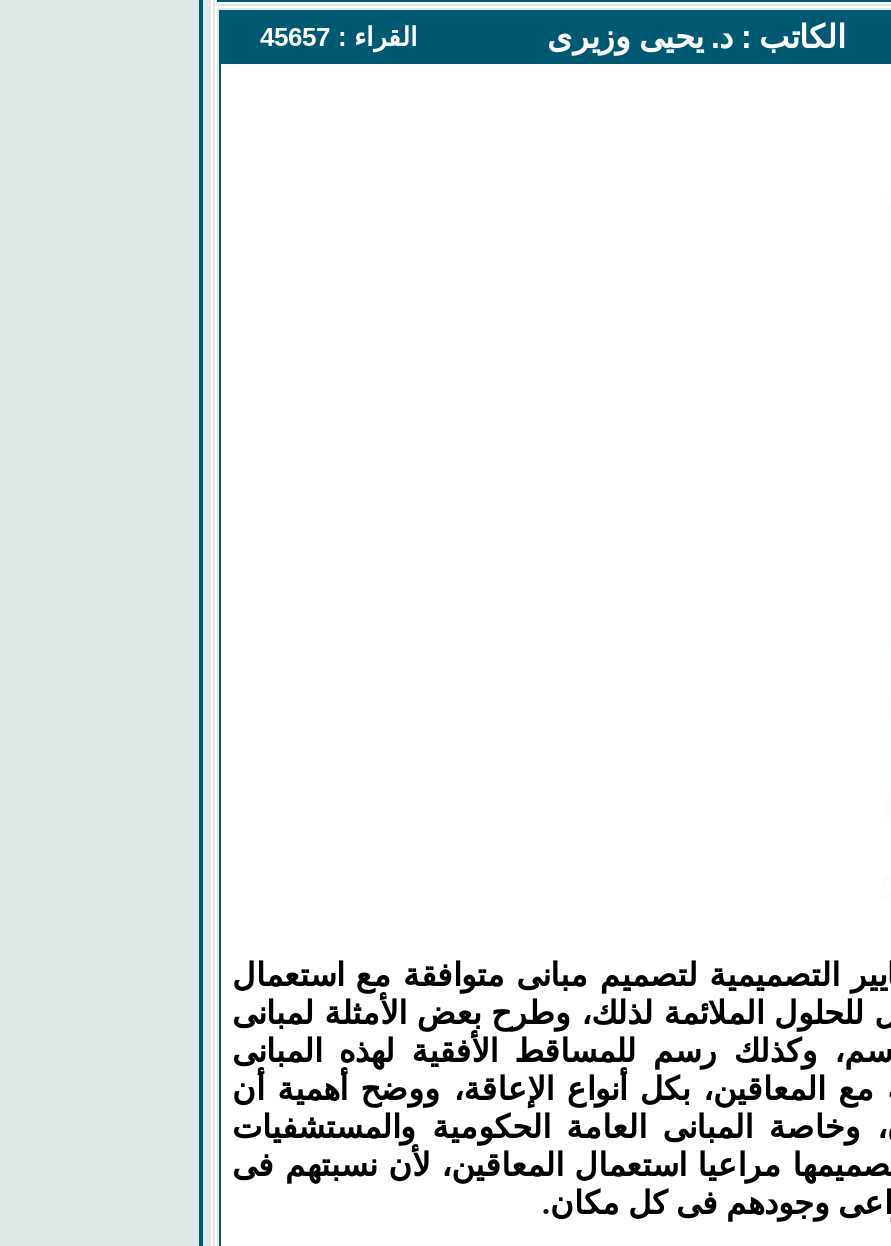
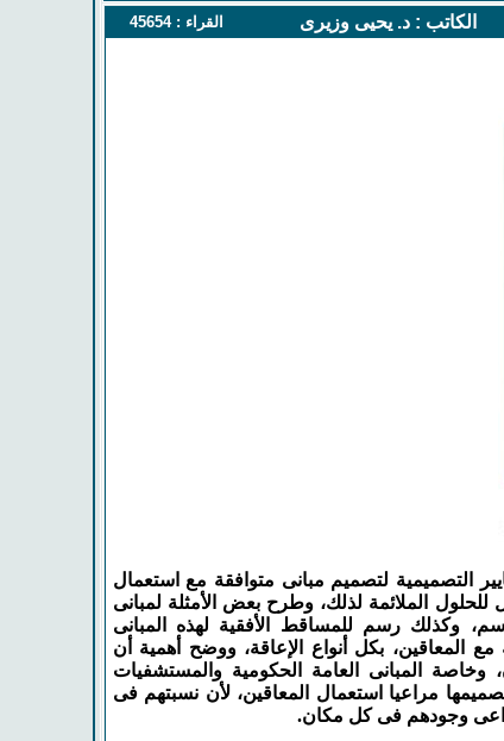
- القراء : 45657
+ القراء : 45654
